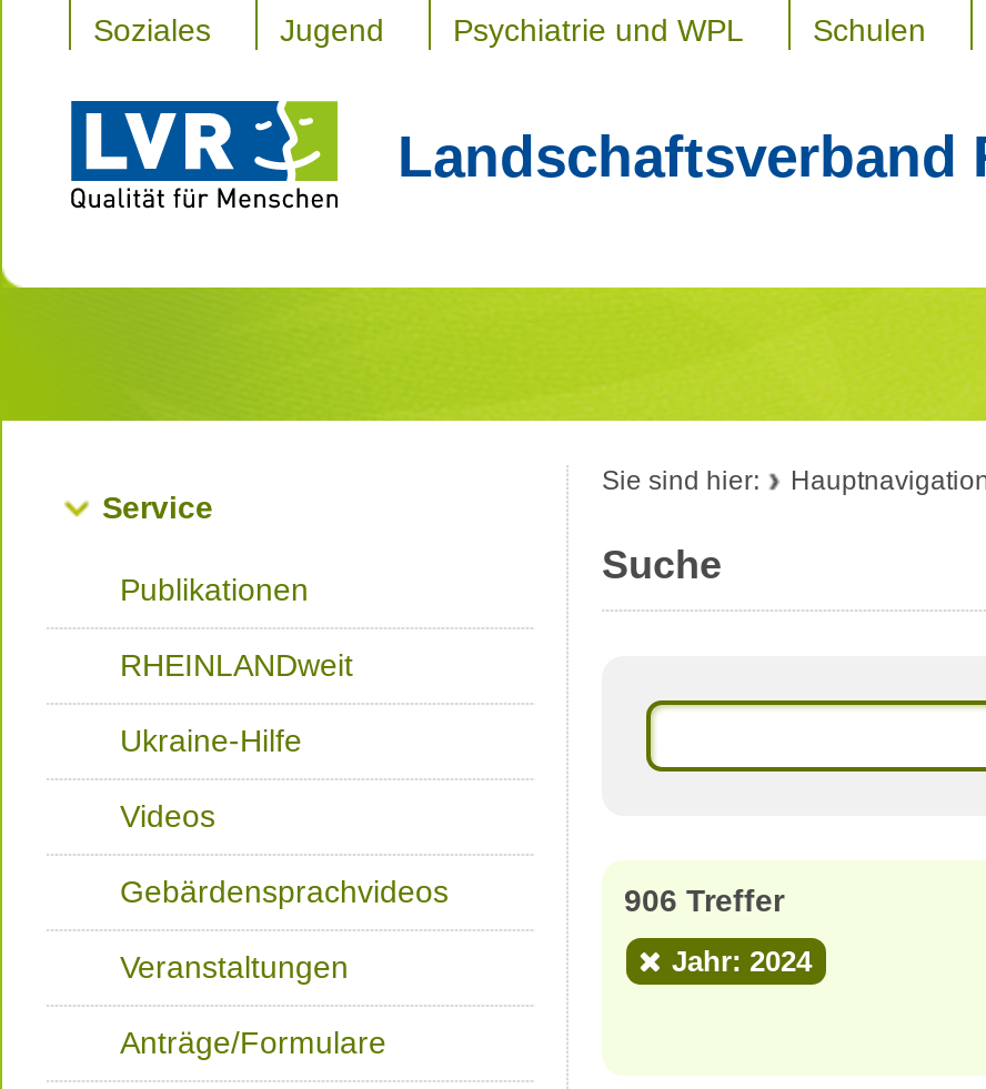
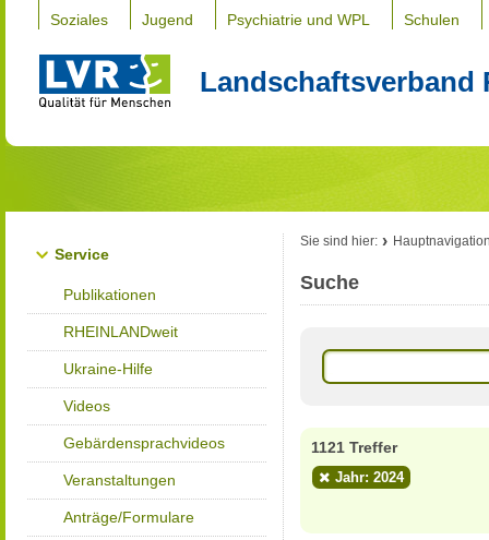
- 906 Treffer
+ 1121 Treffer
